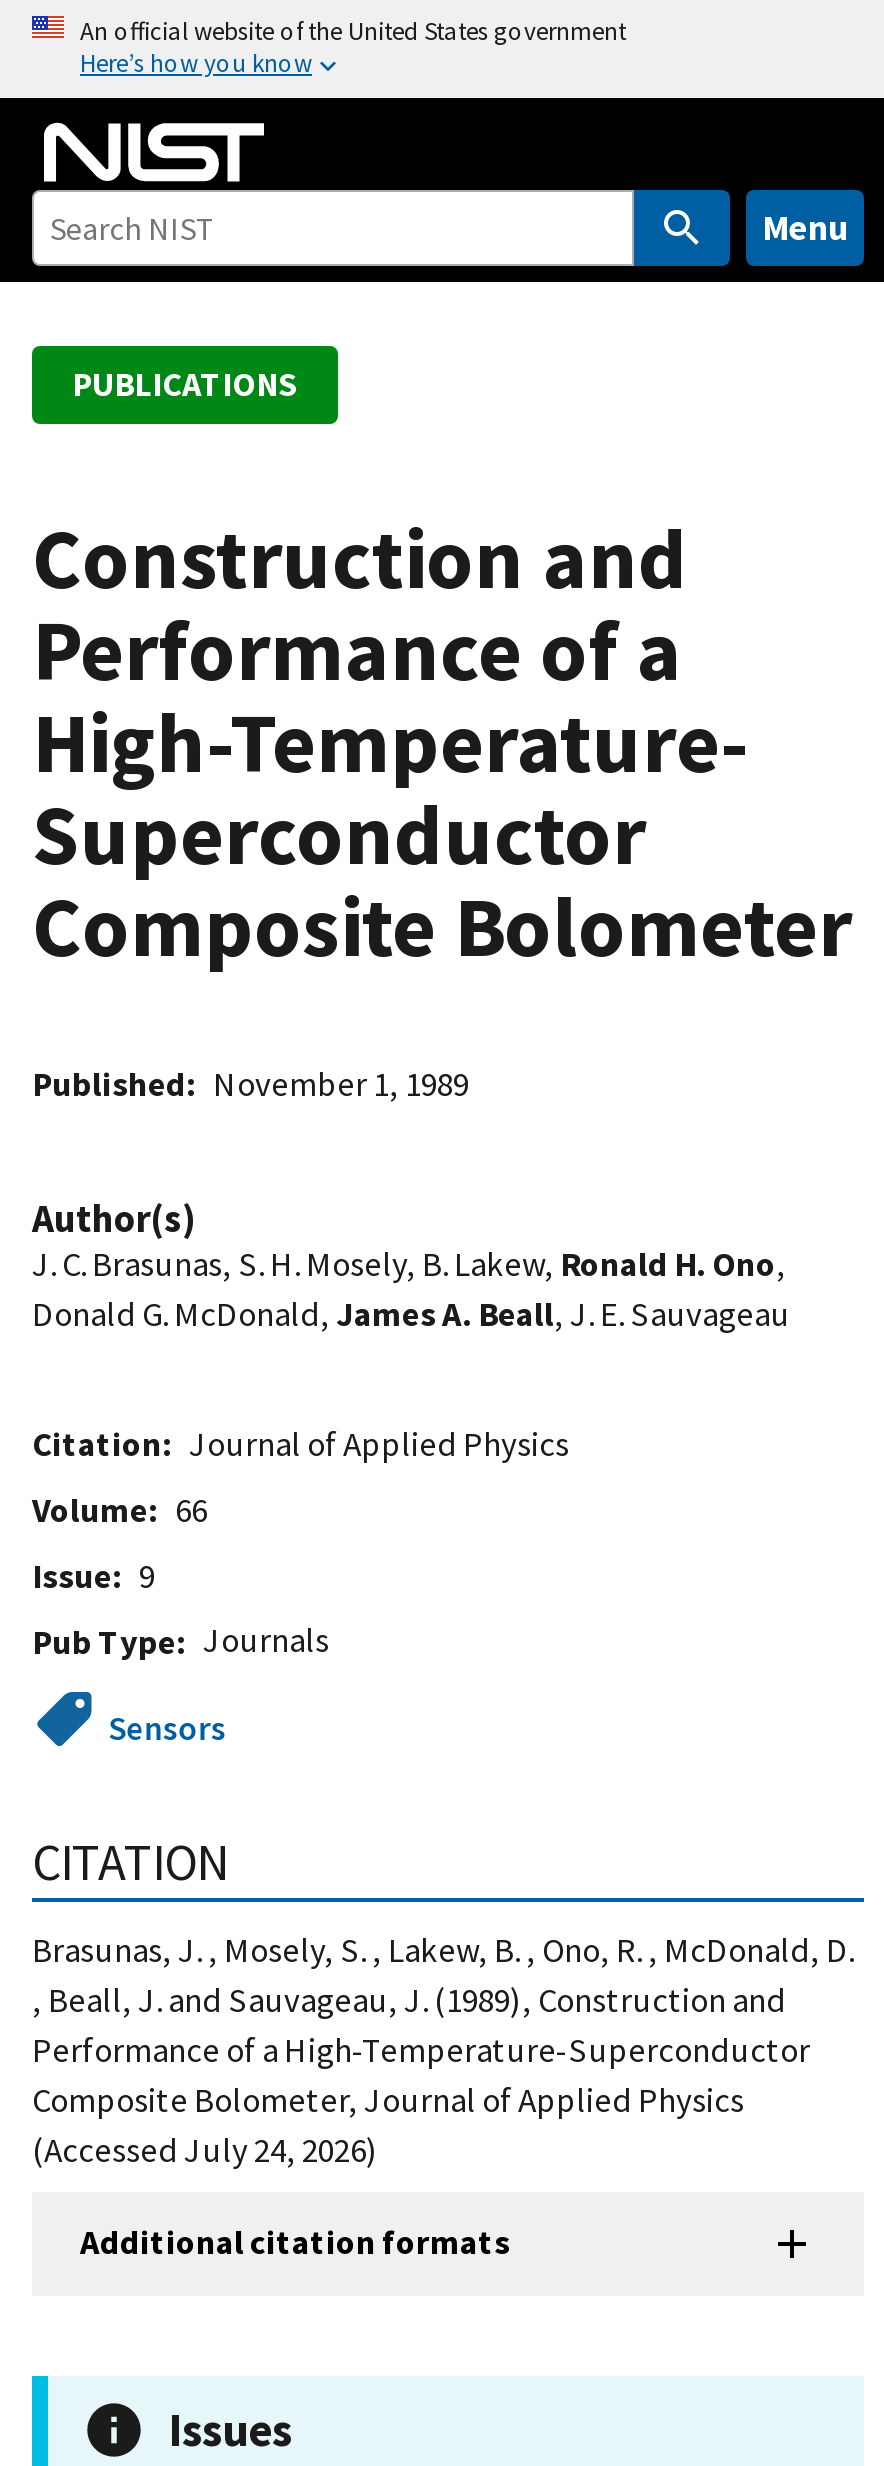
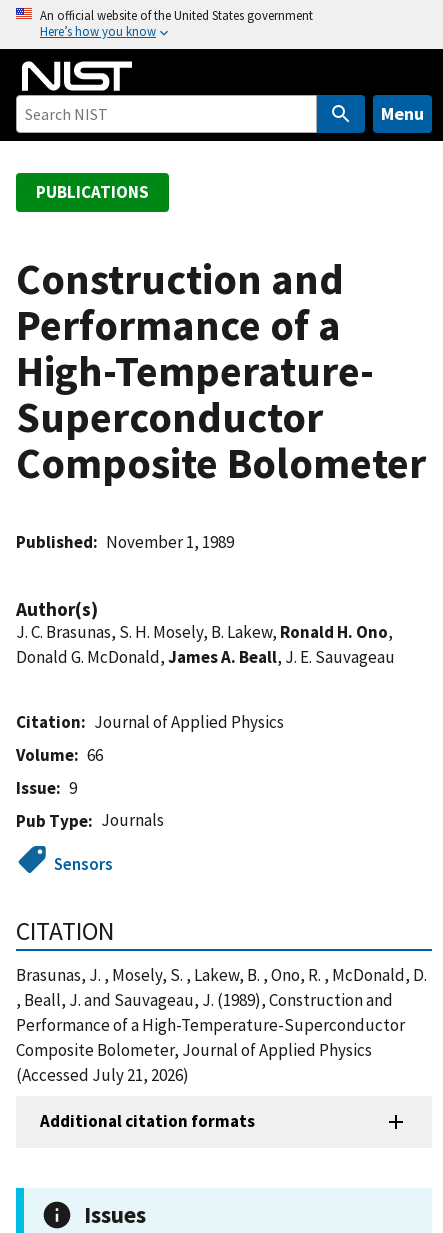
- (Accessed July 24, 2026)
+ (Accessed July 21, 2026)
